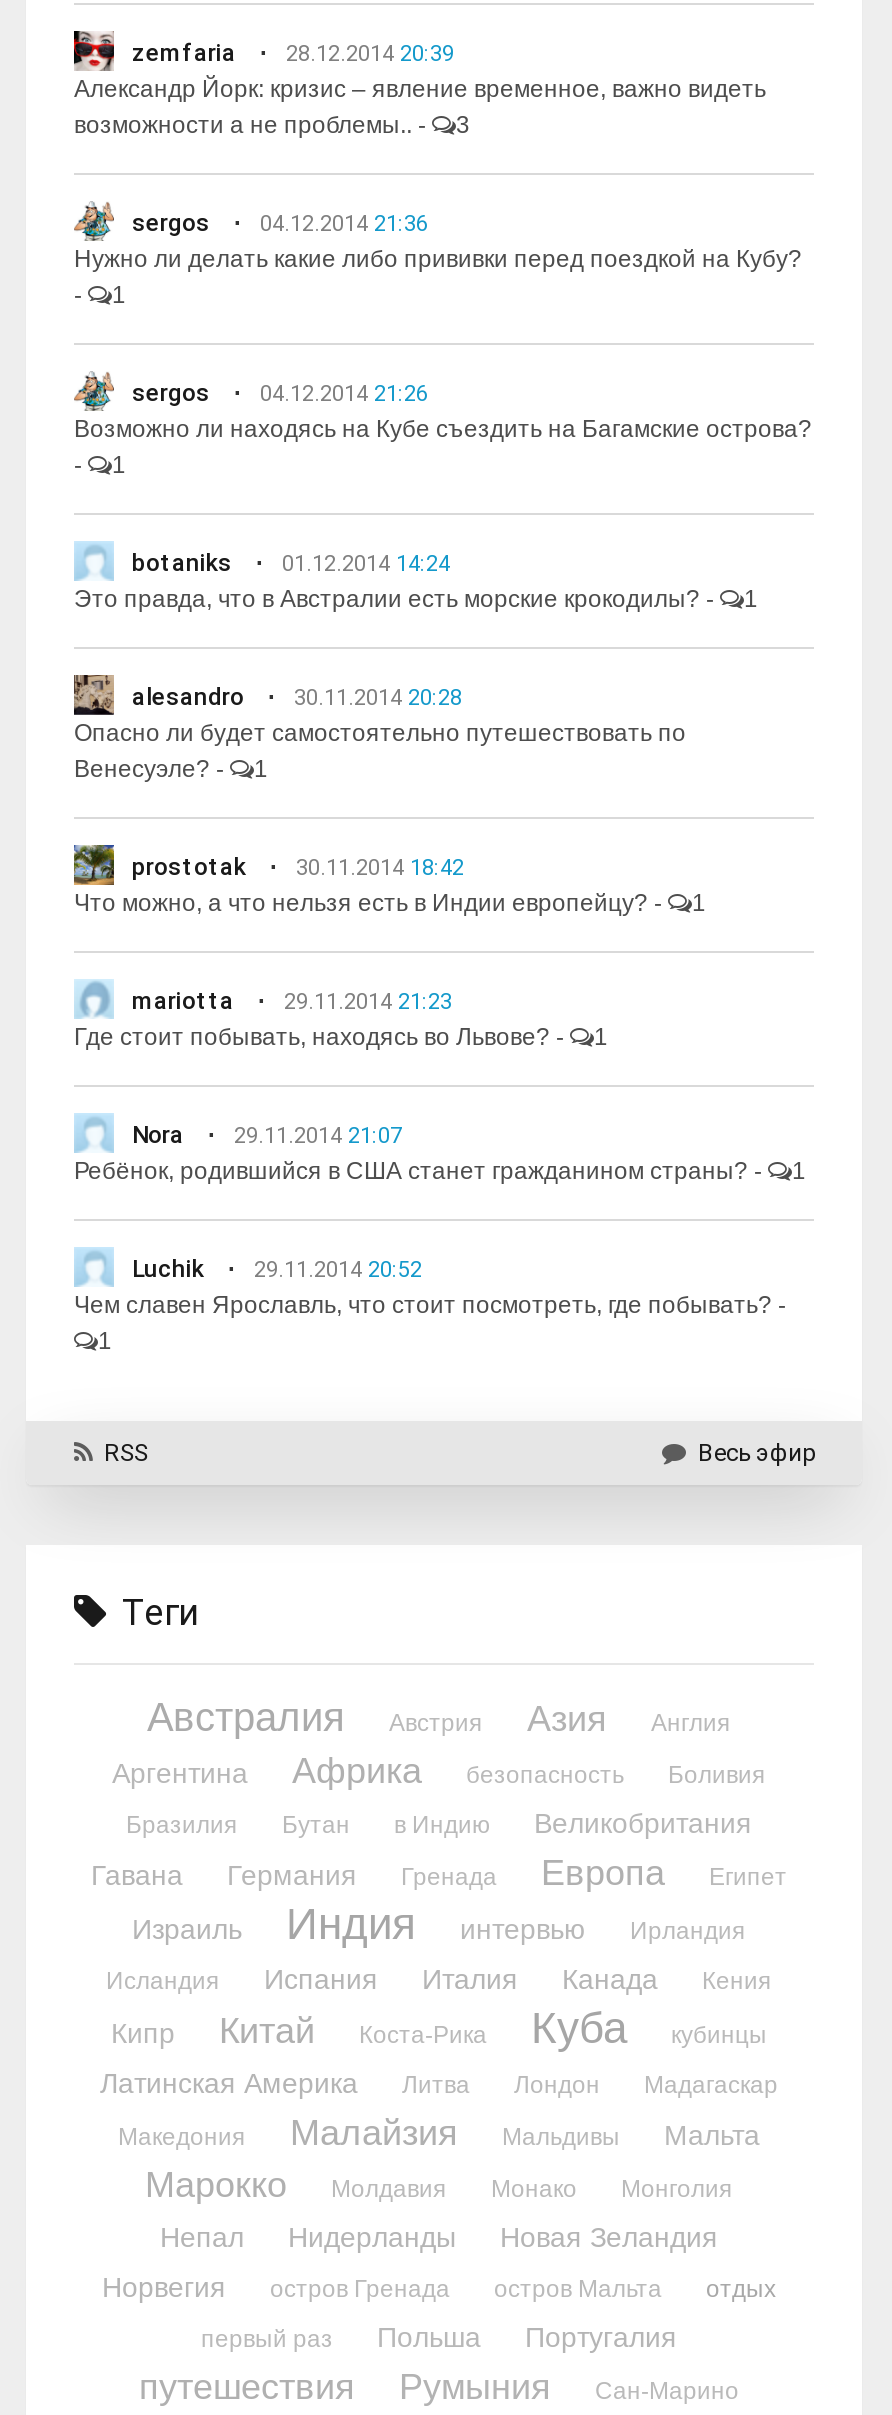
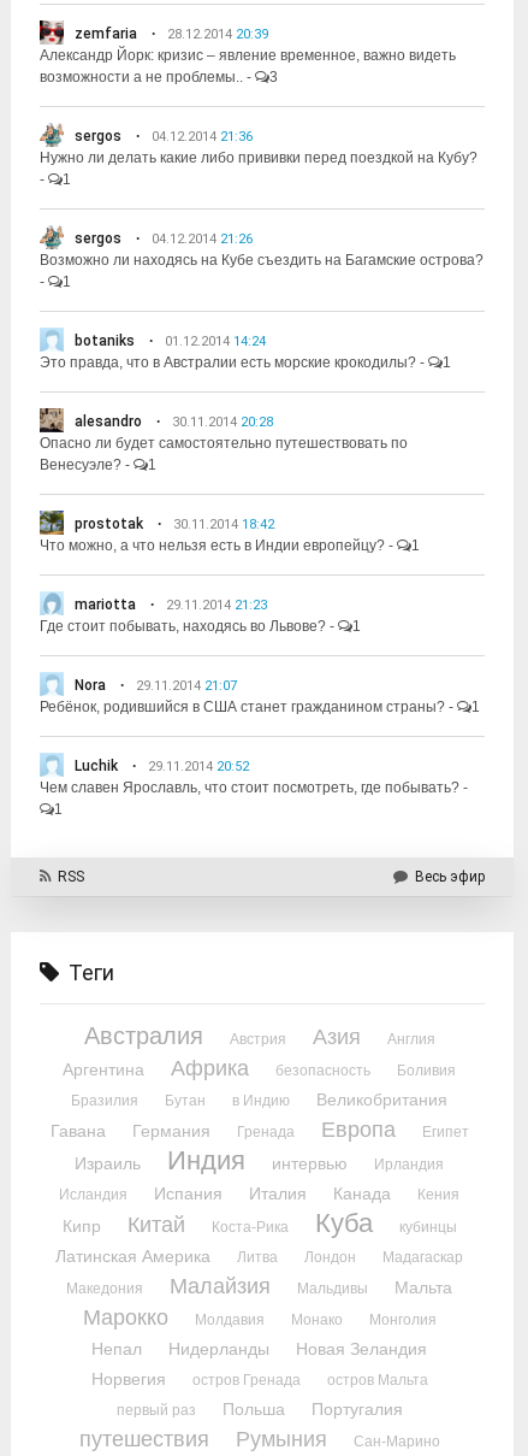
- отдых
